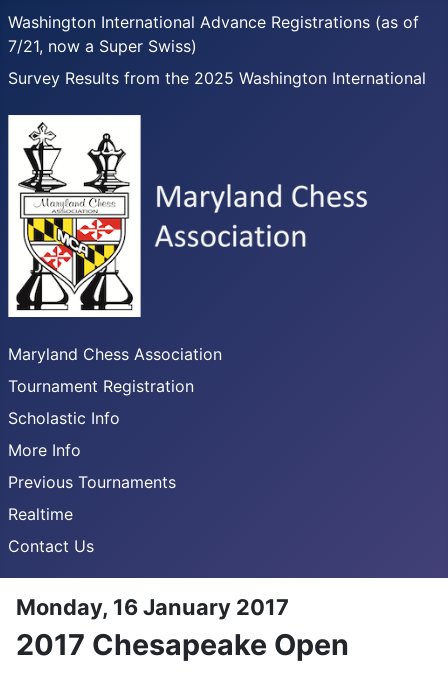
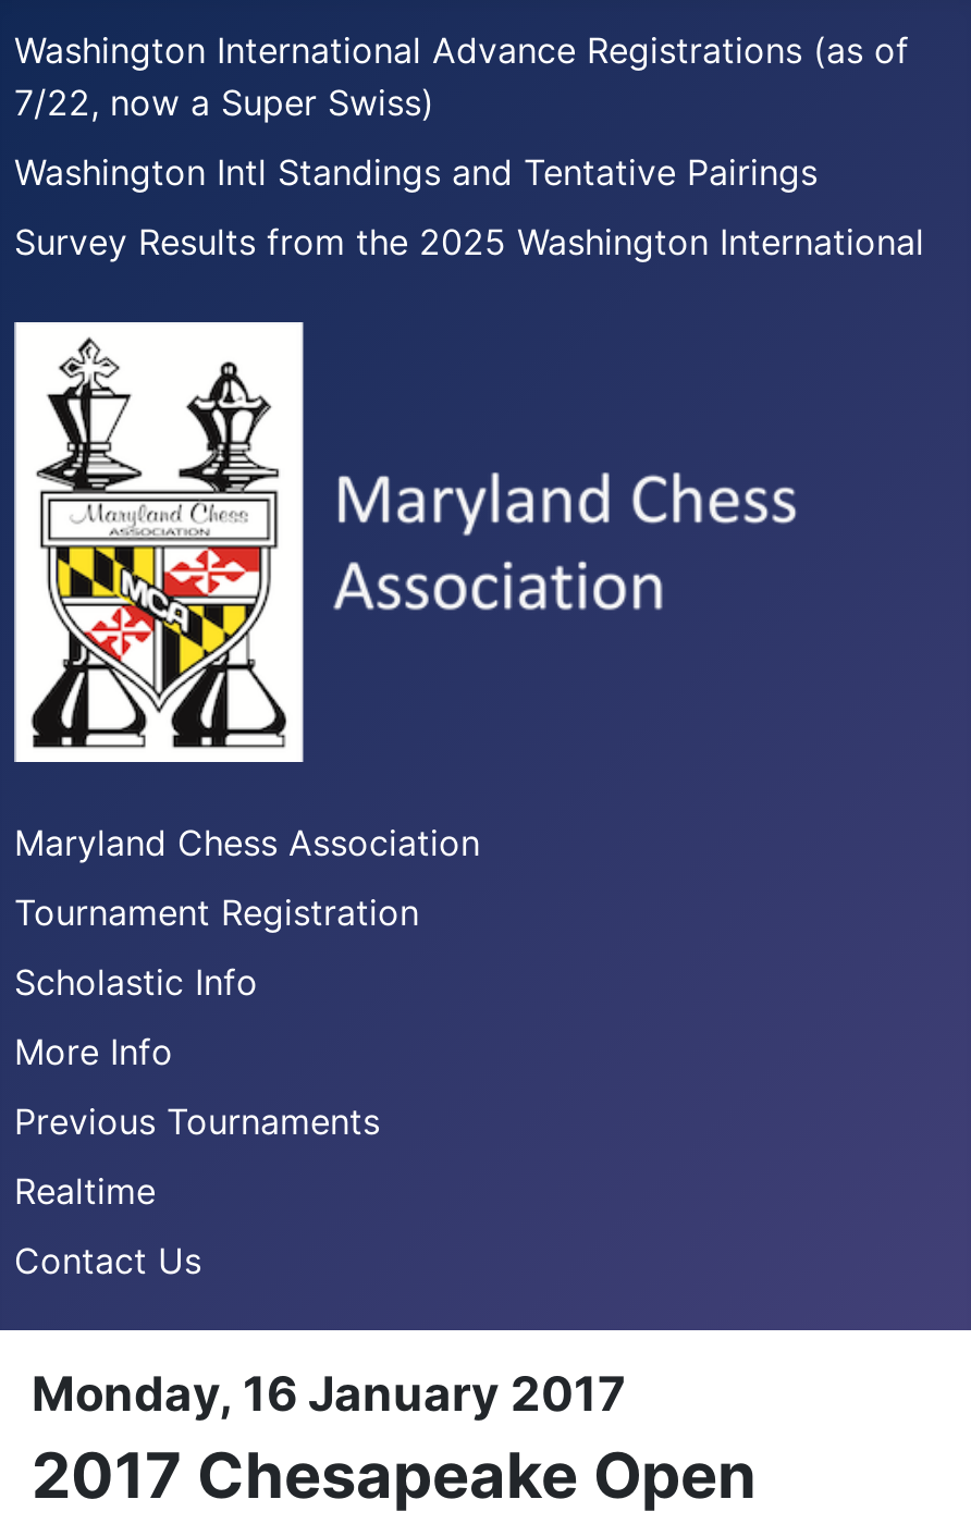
- 7/21, now a Super Swiss)
+ 7/22, now a Super Swiss)
+ Washington Intl Standings and Tentative Pairings
